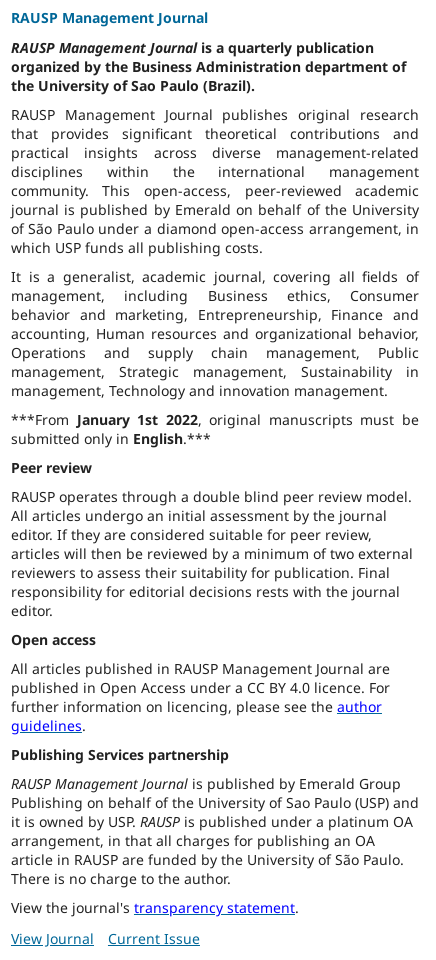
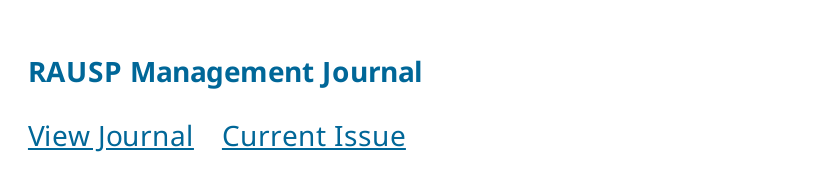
- RAUSP Management Journal is a quarterly publication
- organized by the Business Administration department of
- the University of Sao Paulo (Brazil).
- RAUSP Management Journal publishes original research
- that provides significant theoretical contributions and
- practical insights across diverse management-related
- disciplines within the international management
- community. This open-access, peer-reviewed academic
- journal is published by Emerald on behalf of the University
- of São Paulo under a diamond open-access arrangement, in
- which USP funds all publishing costs.
- It is a generalist, academic journal, covering all fields of
- management, including Business ethics, Consumer
- behavior and marketing, Entrepreneurship, Finance and
- accounting, Human resources and organizational behavior,
- Operations and supply chain management, Public
- management, Strategic management, Sustainability in
- management, Technology and innovation management.
- ***From January 1st 2022, original manuscripts must be
- submitted only in English.***
- Peer review
- RAUSP operates through a double blind peer review model.
- All articles undergo an initial assessment by the journal
- editor. If they are considered suitable for peer review,
- articles will then be reviewed by a minimum of two external
- reviewers to assess their suitability for publication. Final
- responsibility for editorial decisions rests with the journal
- editor.
- Open access
- All articles published in RAUSP Management Journal are
- published in Open Access under a CC BY 4.0 licence. For
- further information on licencing, please see the author
- guidelines.
- Publishing Services partnership
- RAUSP Management Journal is published by Emerald Group
- Publishing on behalf of the University of Sao Paulo (USP) and
- it is owned by USP. RAUSP is published under a platinum OA
- arrangement, in that all charges for publishing an OA
- article in RAUSP are funded by the University of São Paulo.
- There is no charge to the author.
- View the journal's transparency statement.
